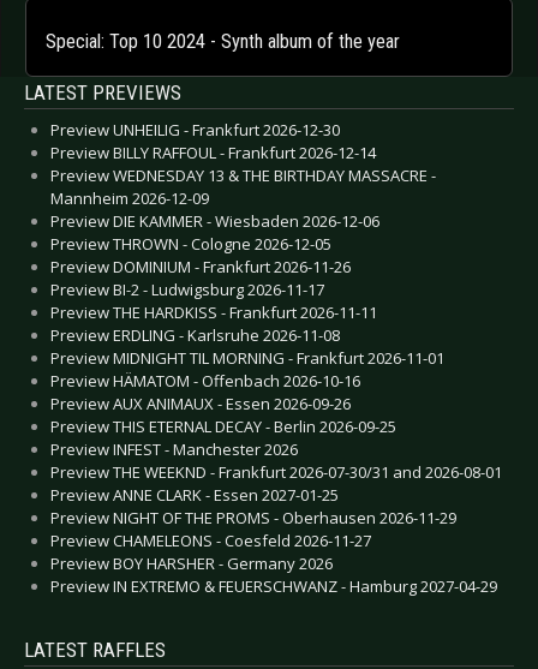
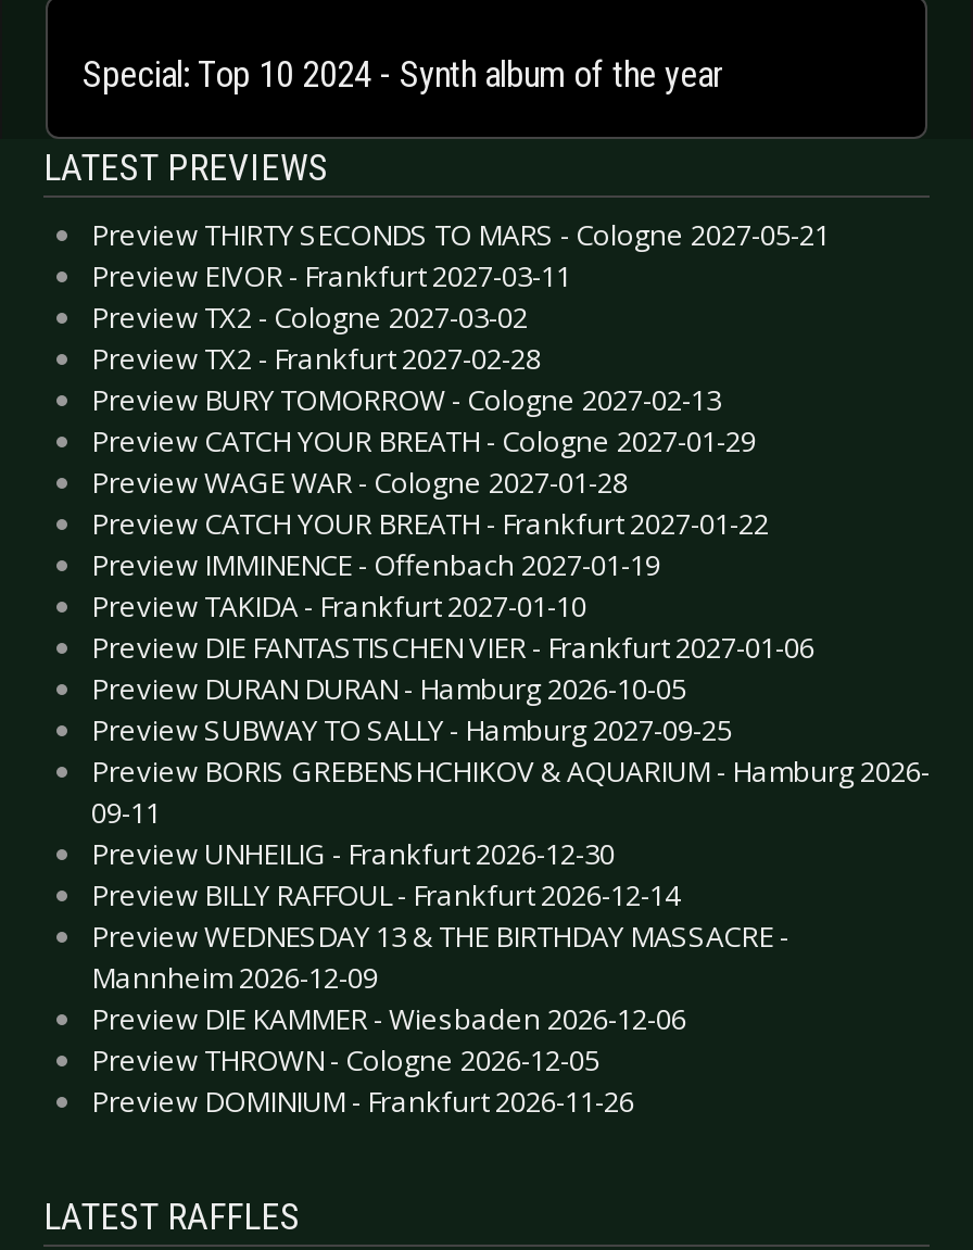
+ Preview THIRTY SECONDS TO MARS - Cologne 2027-05-21
+ Preview EIVOR - Frankfurt 2027-03-11
+ Preview TX2 - Cologne 2027-03-02
+ Preview TX2 - Frankfurt 2027-02-28
+ Preview BURY TOMORROW - Cologne 2027-02-13
+ Preview CATCH YOUR BREATH - Cologne 2027-01-29
+ Preview WAGE WAR - Cologne 2027-01-28
+ Preview CATCH YOUR BREATH - Frankfurt 2027-01-22
+ Preview IMMINENCE - Offenbach 2027-01-19
+ Preview TAKIDA - Frankfurt 2027-01-10
+ Preview DIE FANTASTISCHEN VIER - Frankfurt 2027-01-06
+ Preview DURAN DURAN - Hamburg 2026-10-05
+ Preview SUBWAY TO SALLY - Hamburg 2027-09-25
+ Preview BORIS GREBENSHCHIKOV & AQUARIUM - Hamburg 2026-
+ 09-11

moved down: Preview UNHEILIG - Frankfurt 2026-12-30 | Preview BILLY RAFFOUL - Frankfurt 2026-12-14 | Preview WEDNESDAY 13 & THE BIRTHDAY MASSACRE - | Mannheim 2026-12-09 | Preview DIE KAMMER - Wiesbaden 2026-12-06 | Preview THROWN - Cologne 2026-12-05 | Preview DOMINIUM - Frankfurt 2026-11-26

- Preview BI-2 - Ludwigsburg 2026-11-17
- Preview THE HARDKISS - Frankfurt 2026-11-11
- Preview ERDLING - Karlsruhe 2026-11-08
- Preview MIDNIGHT TIL MORNING - Frankfurt 2026-11-01
- Preview HÄMATOM - Offenbach 2026-10-16
- Preview AUX ANIMAUX - Essen 2026-09-26
- Preview THIS ETERNAL DECAY - Berlin 2026-09-25
- Preview INFEST - Manchester 2026
- Preview THE WEEKND - Frankfurt 2026-07-30/31 and 2026-08-01
- Preview ANNE CLARK - Essen 2027-01-25
- Preview NIGHT OF THE PROMS - Oberhausen 2026-11-29
- Preview CHAMELEONS - Coesfeld 2026-11-27
- Preview BOY HARSHER - Germany 2026
- Preview IN EXTREMO & FEUERSCHWANZ - Hamburg 2027-04-29
